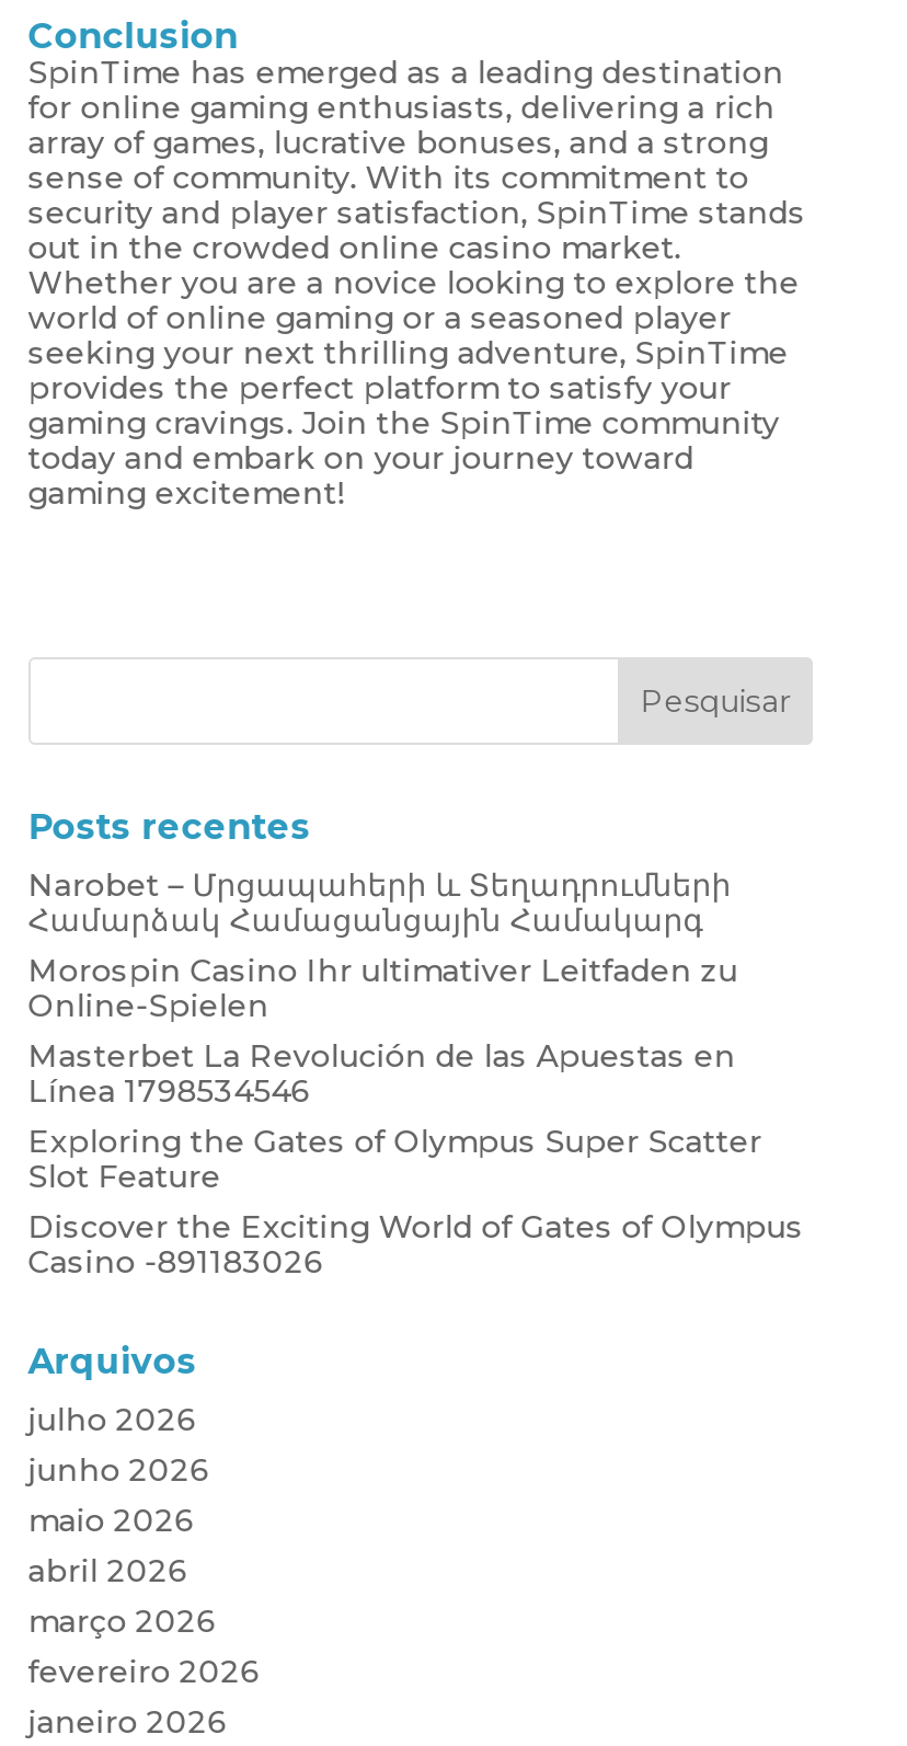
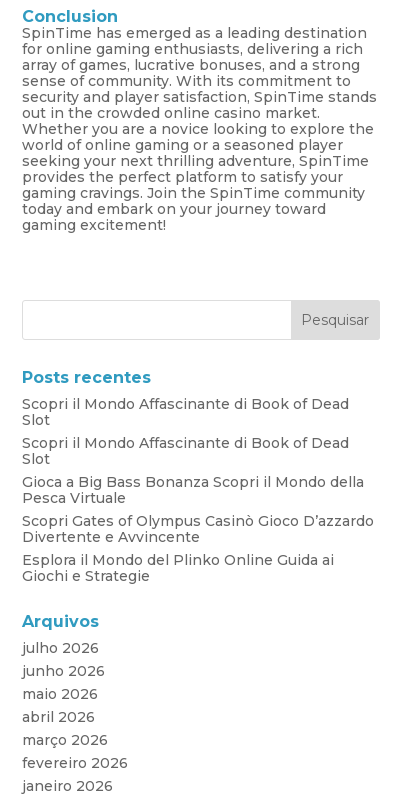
- Narobet – Մրցապահերի և Տեղադրումների
- Համարձակ Համացանցային Համակարգ
- Morospin Casino Ihr ultimativer Leitfaden zu
- Online-Spielen
- Masterbet La Revolución de las Apuestas en
- Línea 1798534546
- Exploring the Gates of Olympus Super Scatter
- Slot Feature
- Discover the Exciting World of Gates of Olympus
- Casino -891183026
+ Scopri il Mondo Affascinante di Book of Dead
+ Slot
+ Scopri il Mondo Affascinante di Book of Dead
+ Slot
+ Gioca a Big Bass Bonanza Scopri il Mondo della
+ Pesca Virtuale
+ Scopri Gates of Olympus Casinò Gioco D’azzardo
+ Divertente e Avvincente
+ Esplora il Mondo del Plinko Online Guida ai
+ Giochi e Strategie
